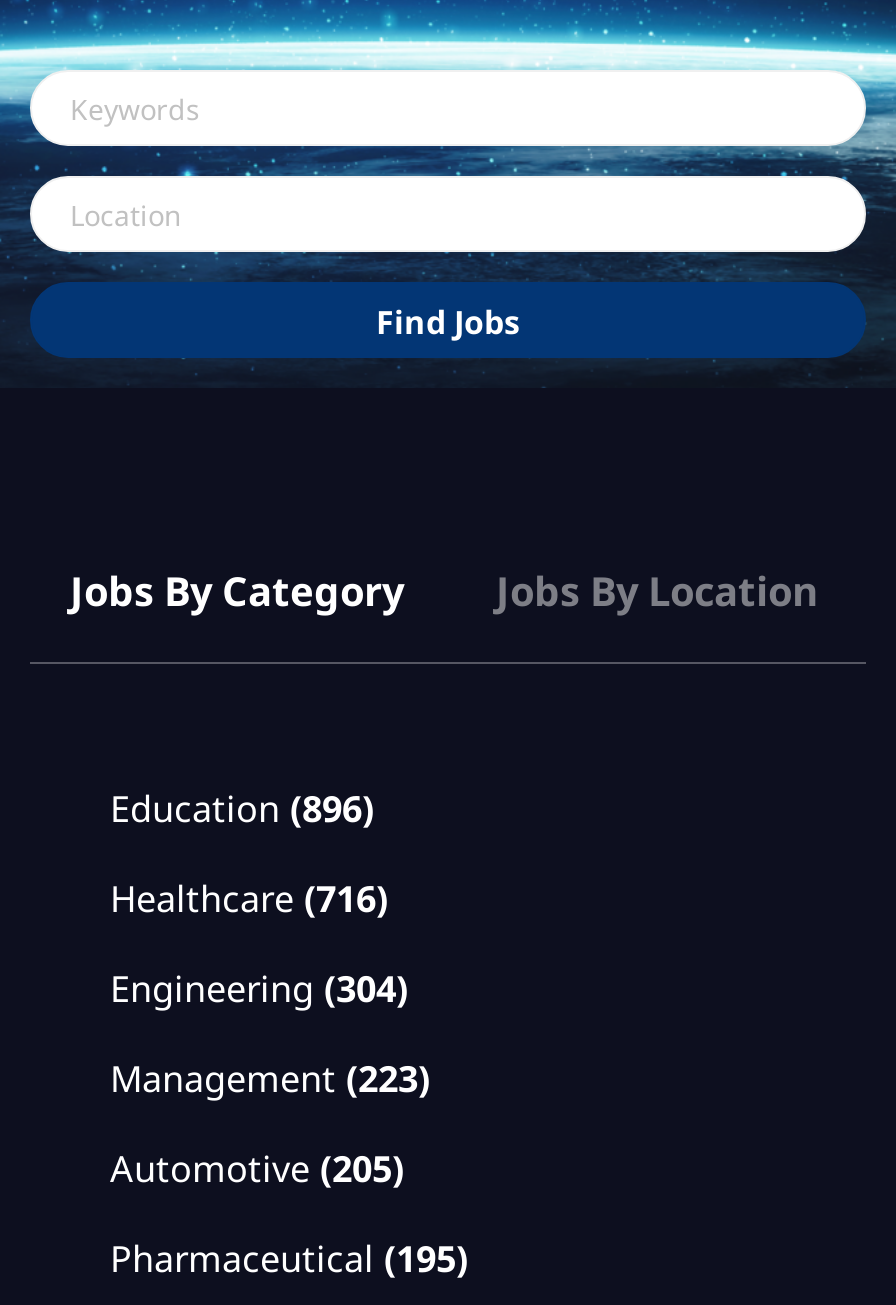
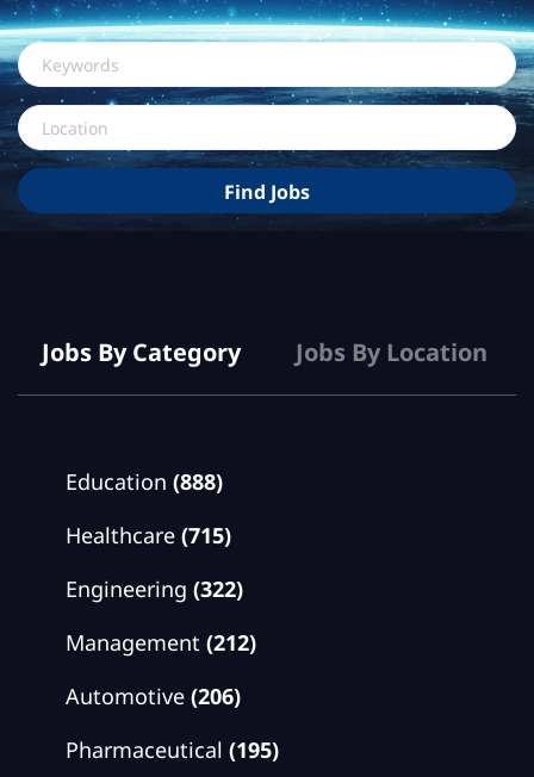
- Education (896)
+ Education (888)

- Healthcare (716)
+ Healthcare (715)

- Engineering (304)
+ Engineering (322)

- Management (223)
+ Management (212)

- Automotive (205)
+ Automotive (206)
